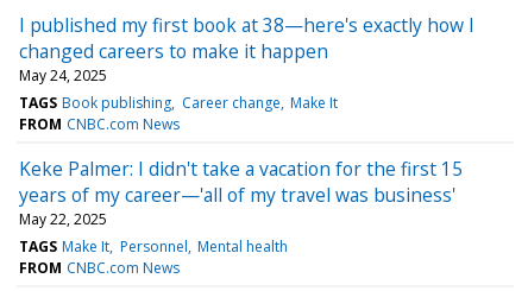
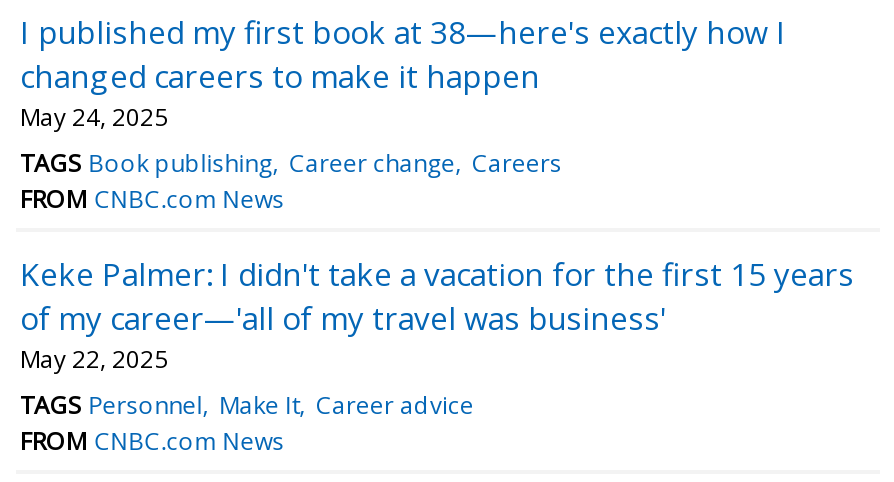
- TAGS Book publishing Career change Make It
+ TAGS Book publishing Career change Careers

- TAGS Make It Personnel Mental health
+ TAGS Personnel Make It Career advice
